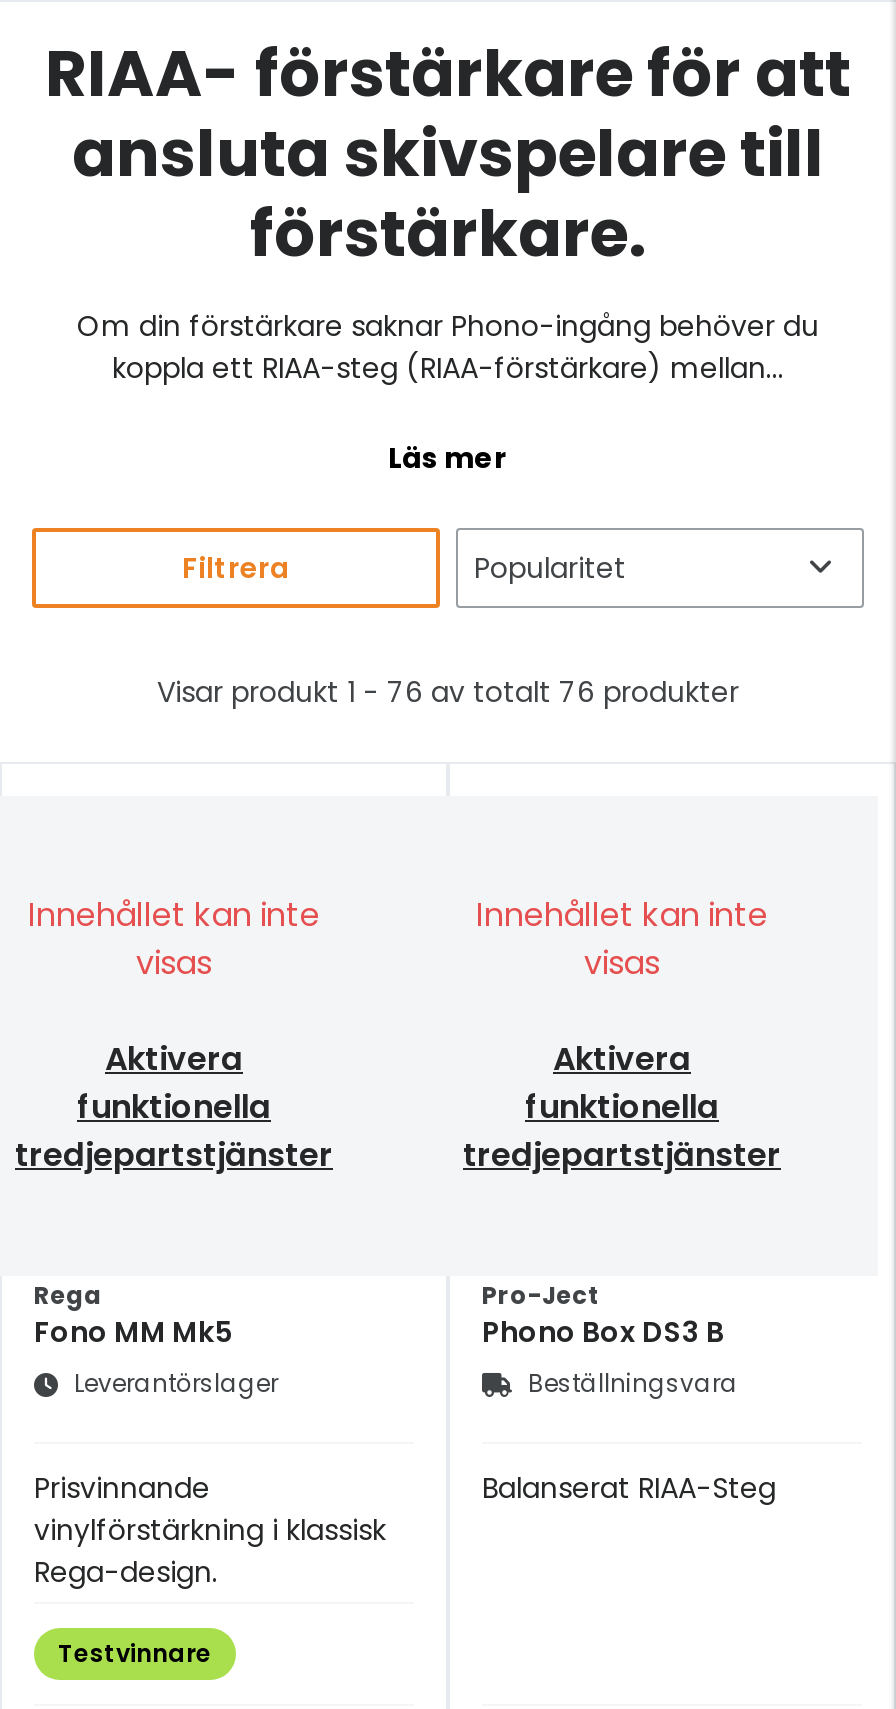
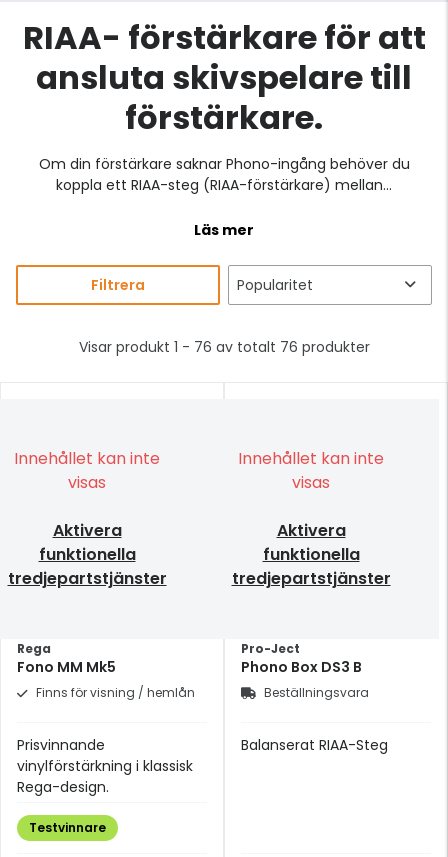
- Leverantörslager
+ Finns för visning / hemlån
